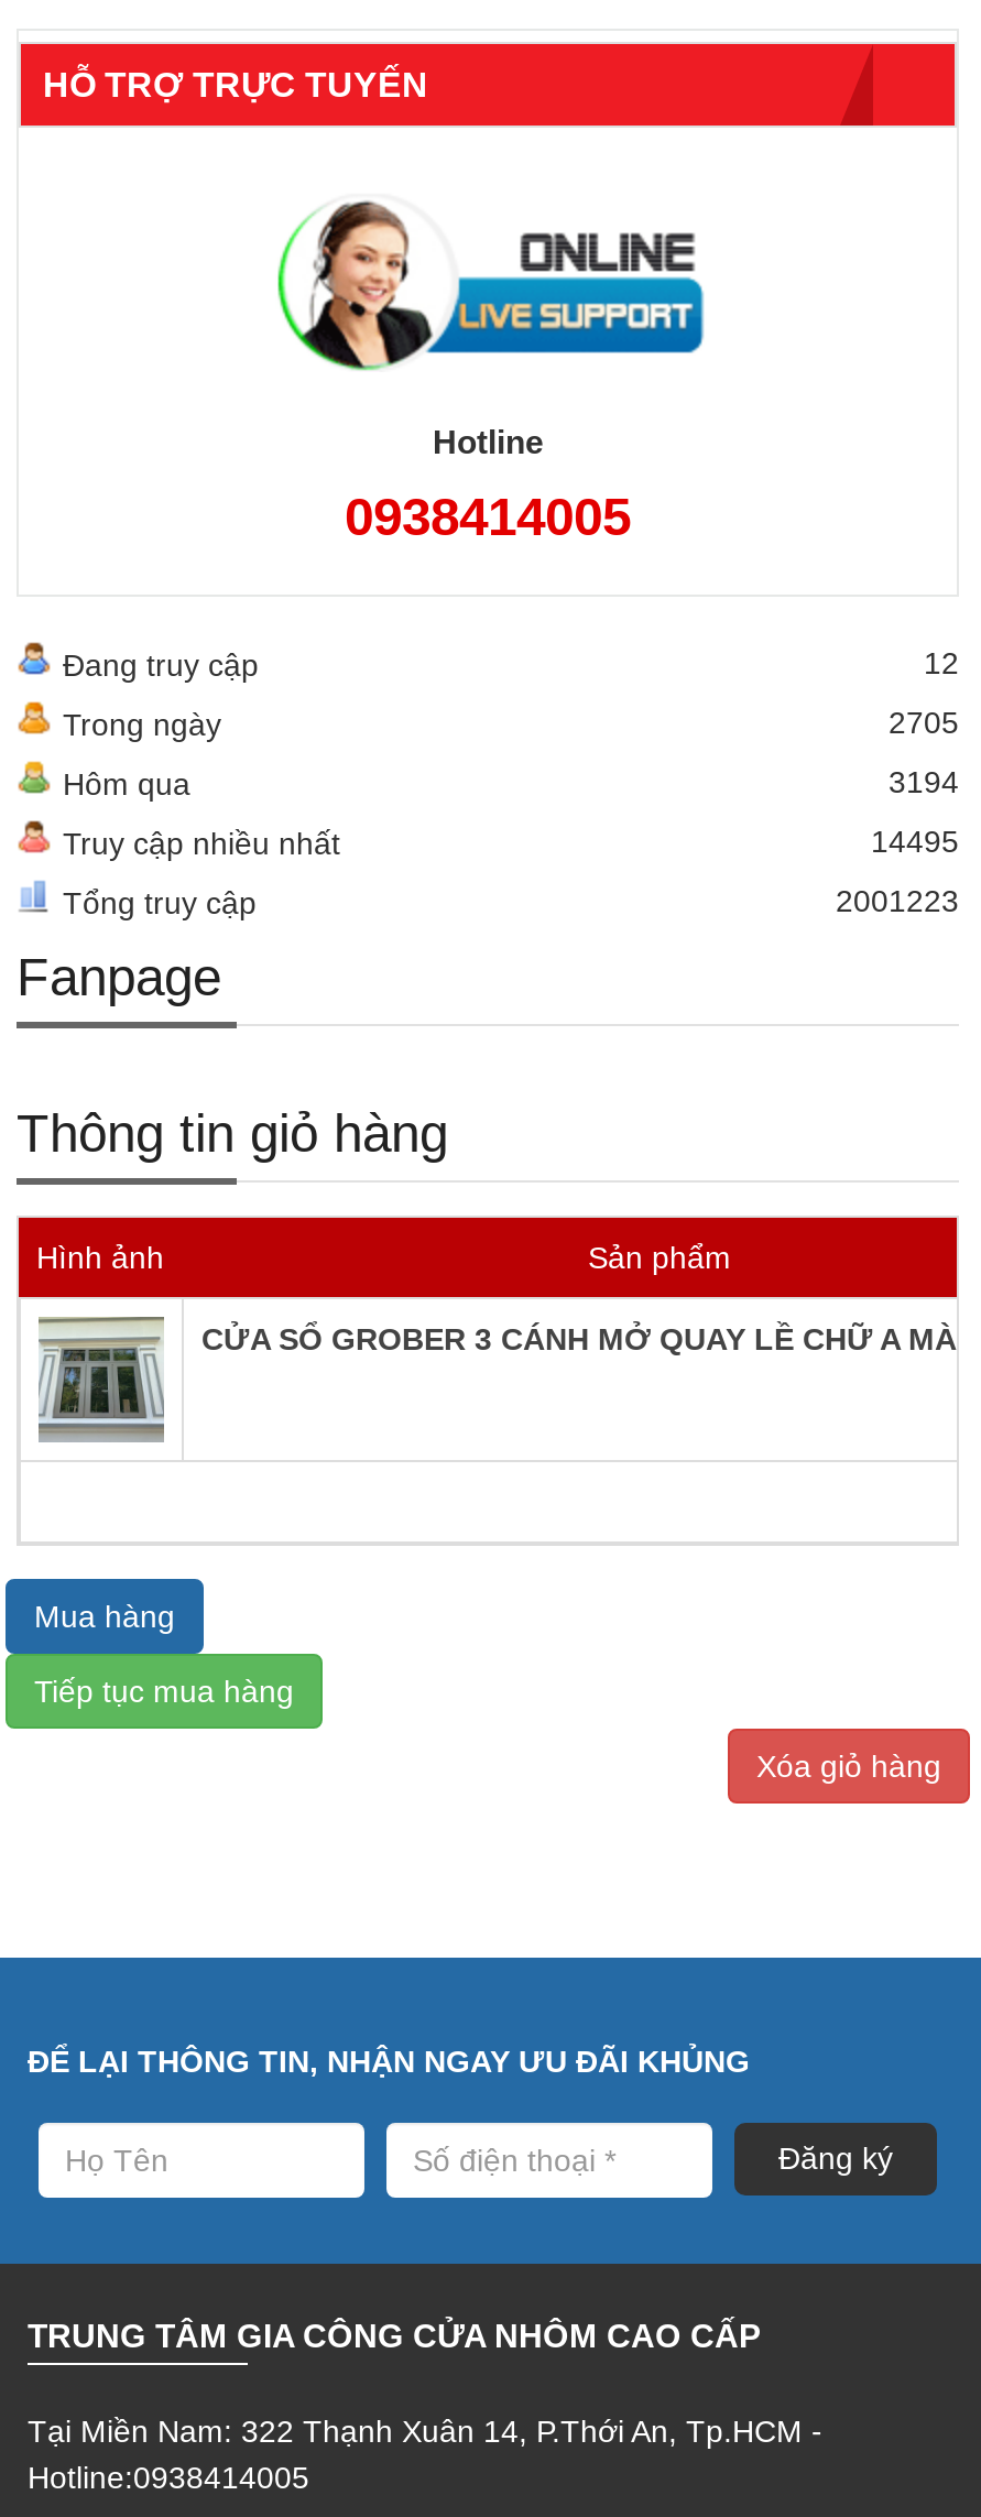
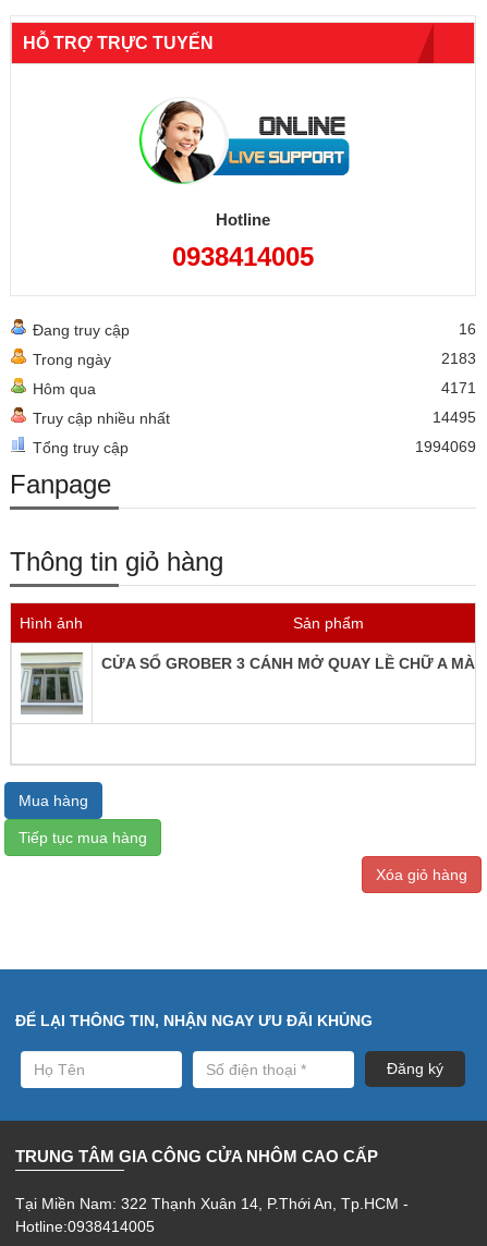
- 12
+ 16

- 2705
+ 2183

- 3194
+ 4171

- 2001223
+ 1994069
